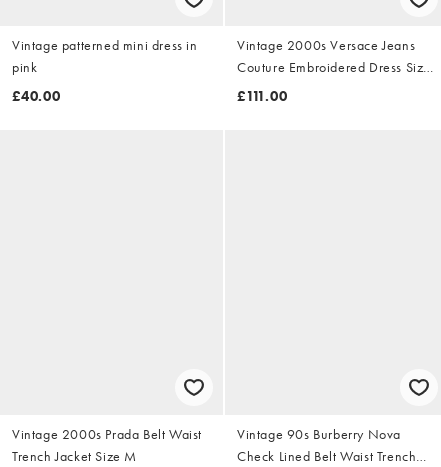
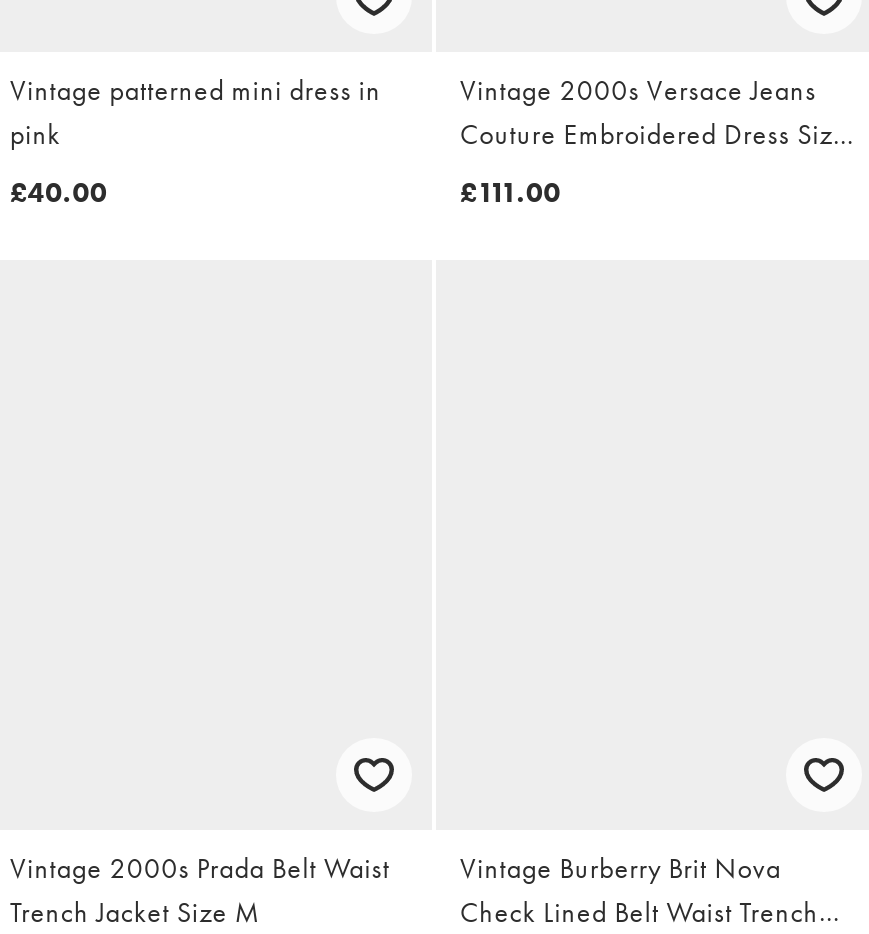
- Vintage 90s Burberry Nova
+ Vintage Burberry Brit Nova
